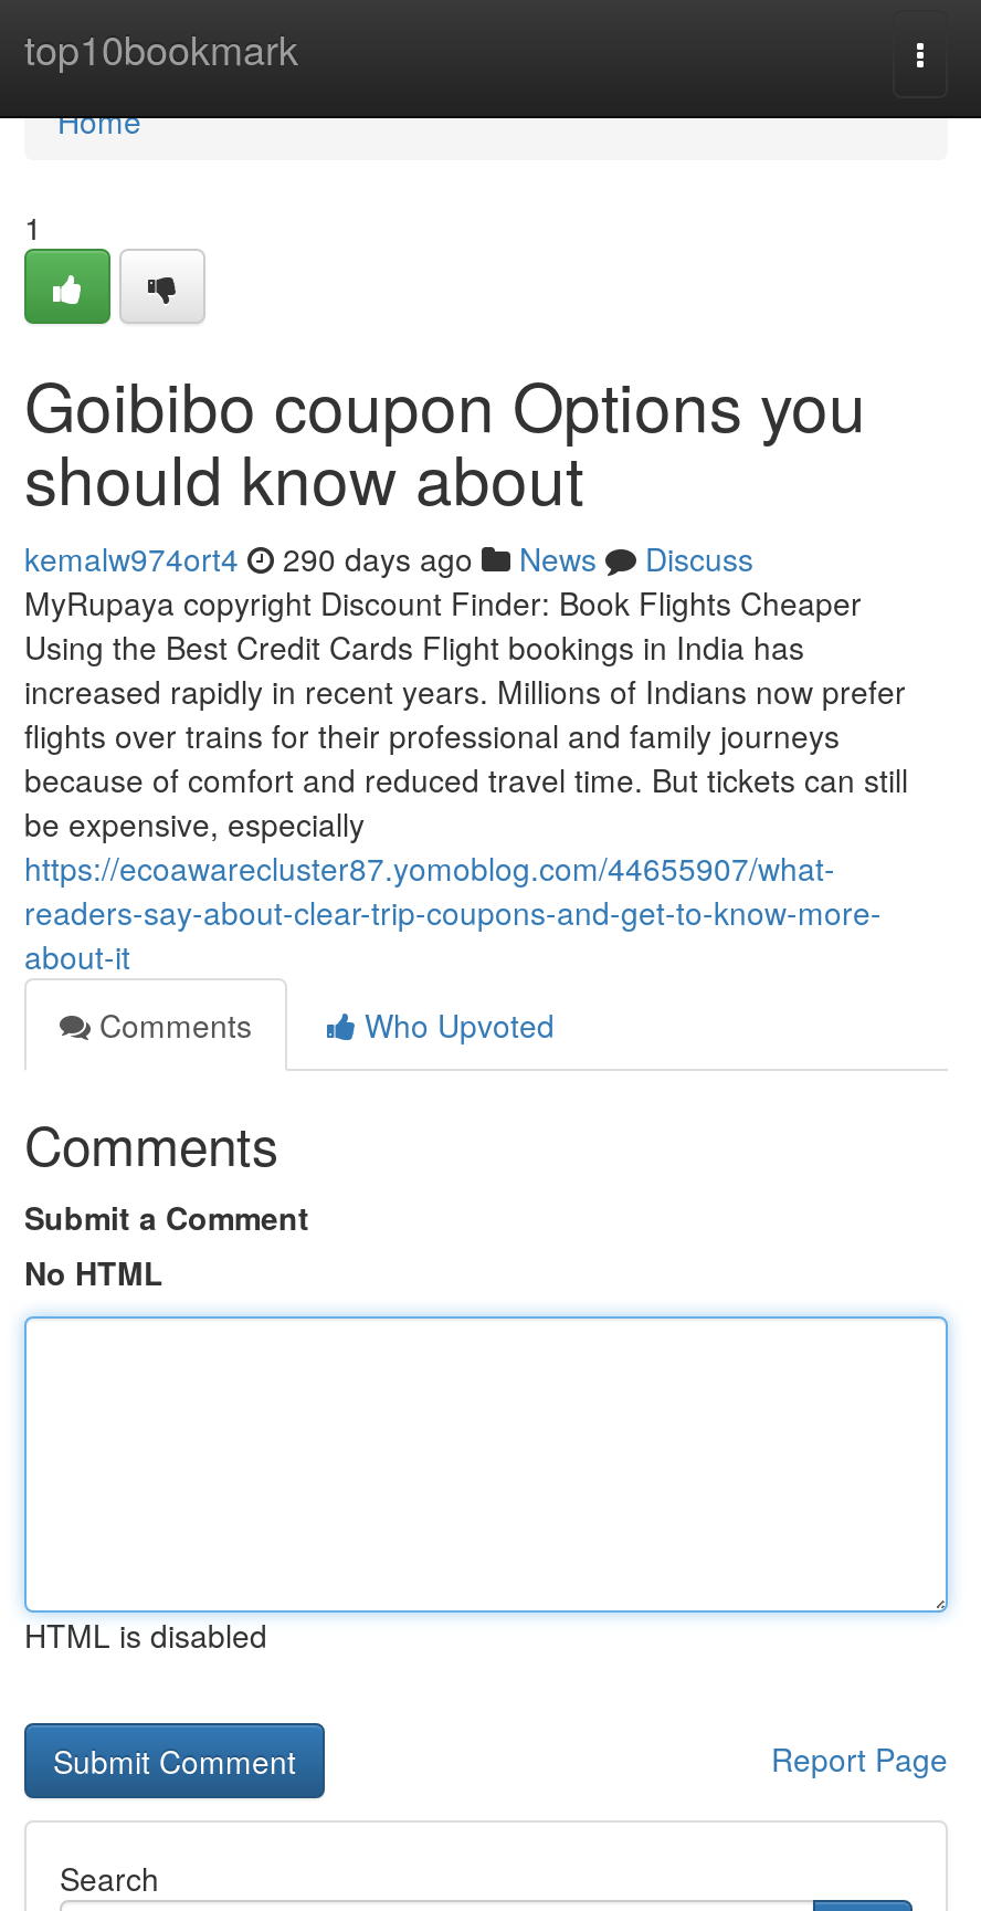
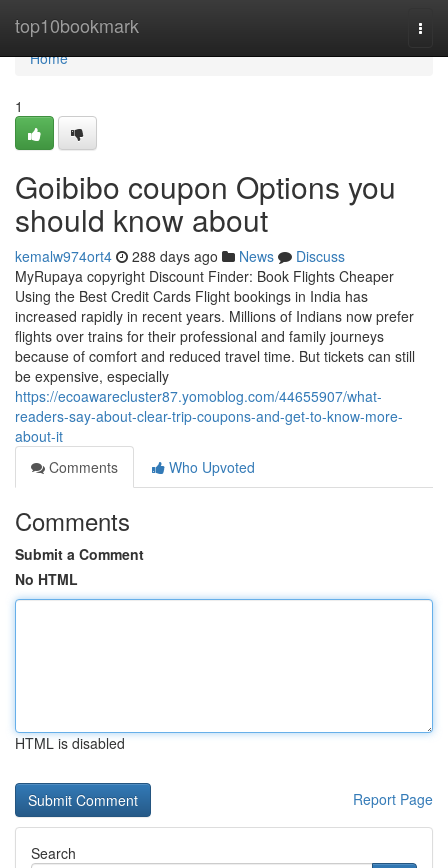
- kemalw974ort4 290 days ago News Discuss
+ kemalw974ort4 288 days ago News Discuss
